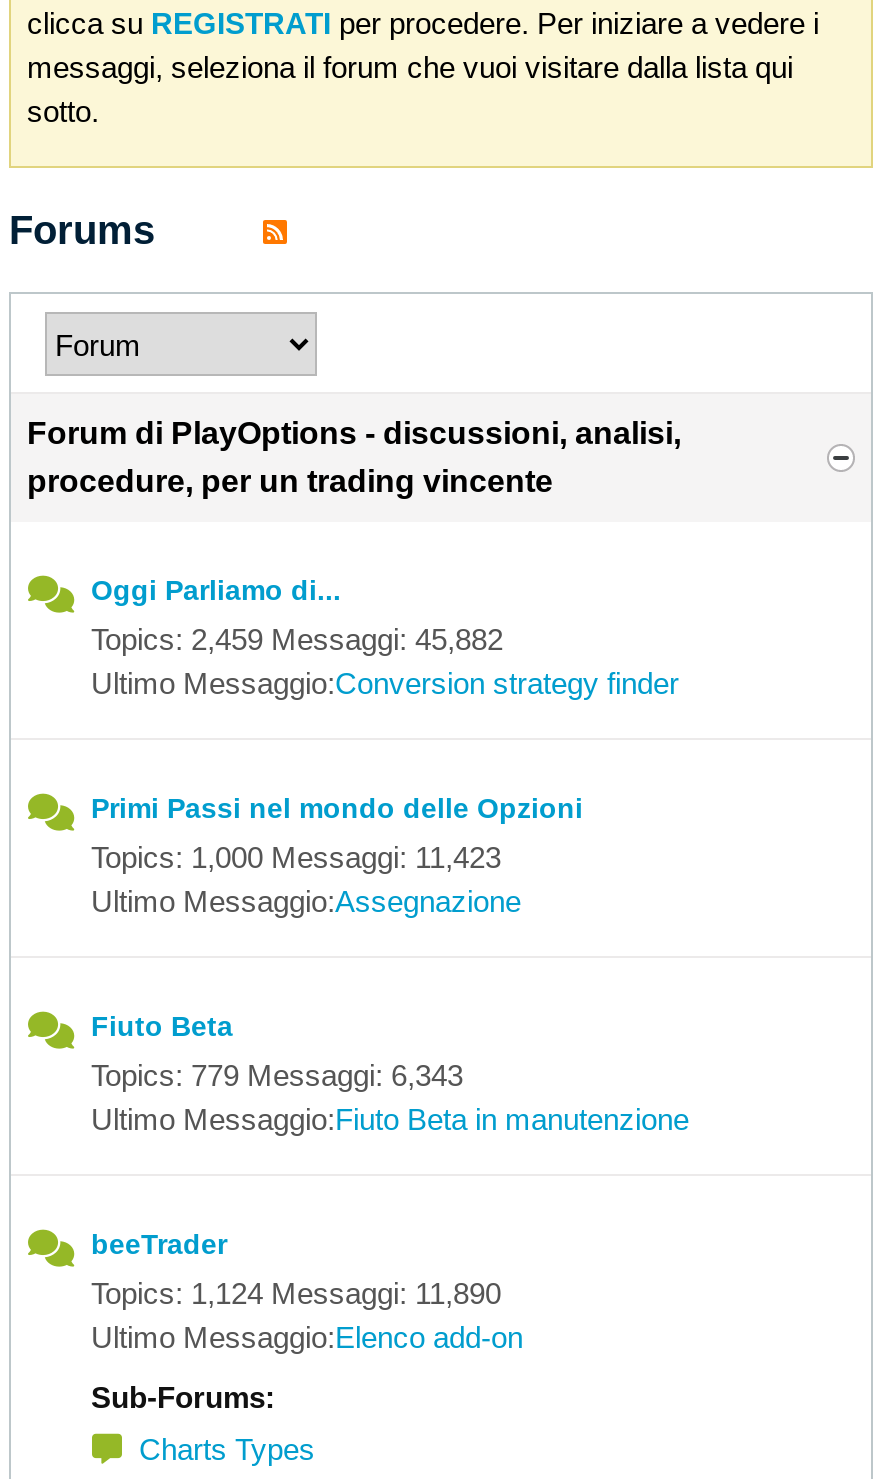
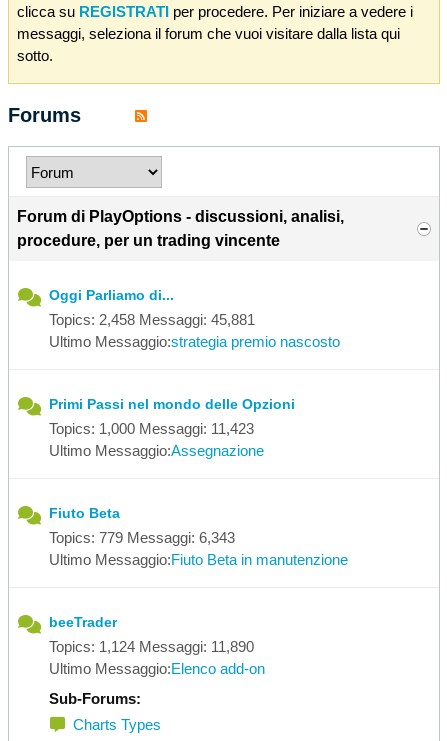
- Topics: 2,459 Messaggi: 45,882
+ Topics: 2,458 Messaggi: 45,881

- Ultimo Messaggio:Conversion strategy finder
+ Ultimo Messaggio:strategia premio nascosto
